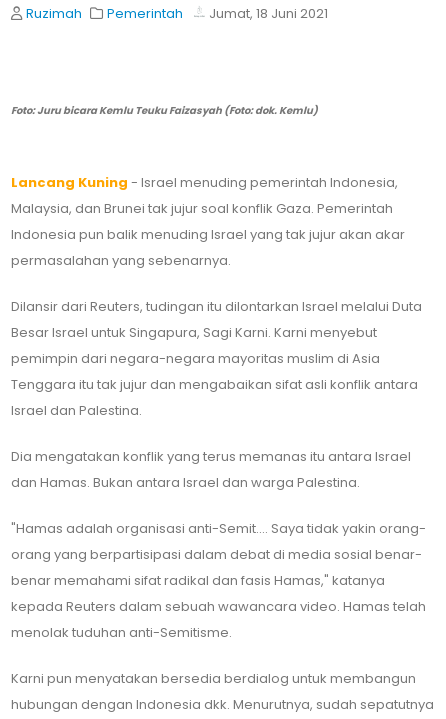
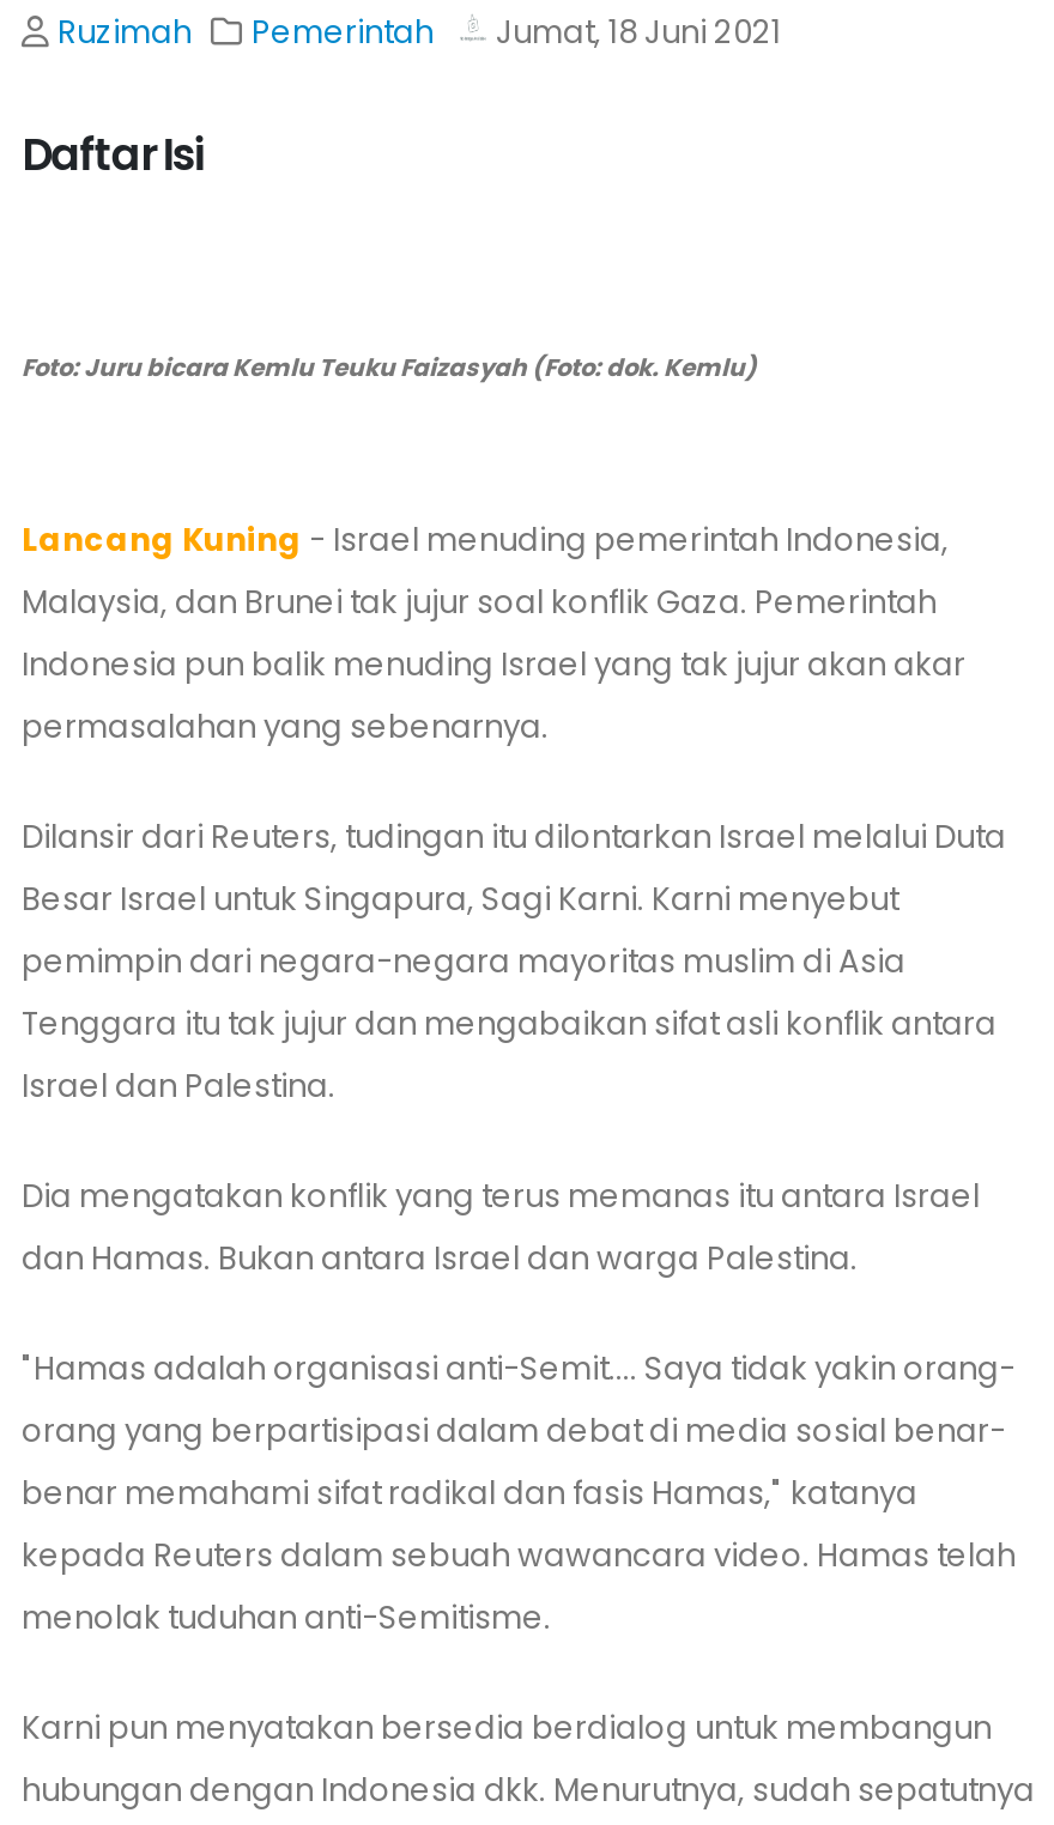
+ Daftar Isi
